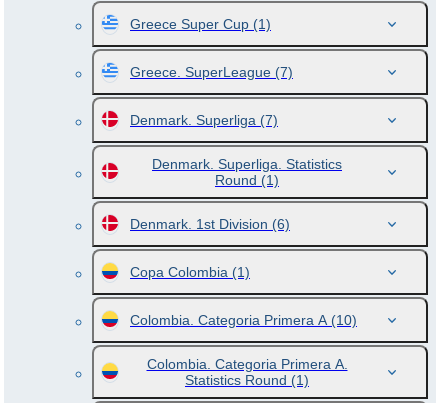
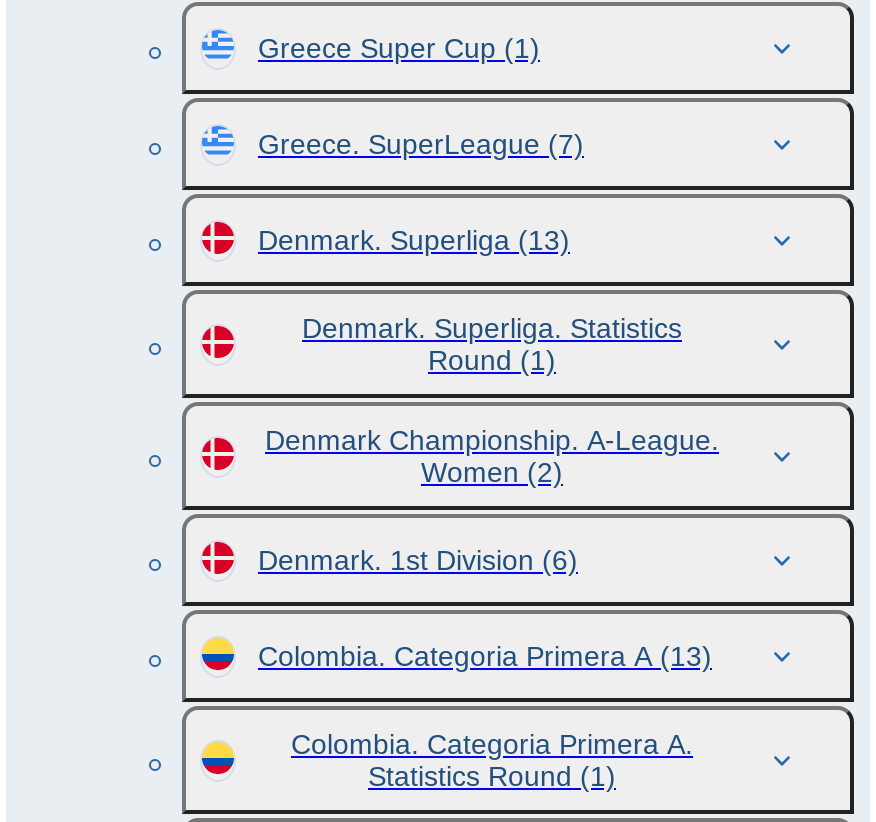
- Denmark. Superliga (7)
+ Denmark. Superliga (13)

+ Denmark Championship. A-League.
+ Women (2)

moved down: Denmark. 1st Division (6)

- Copa Colombia (1)
- Colombia. Categoria Primera A (10)
+ Colombia. Categoria Primera A (13)
